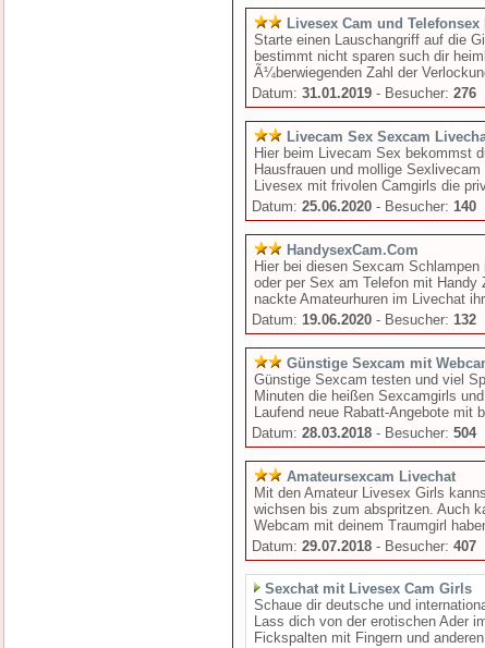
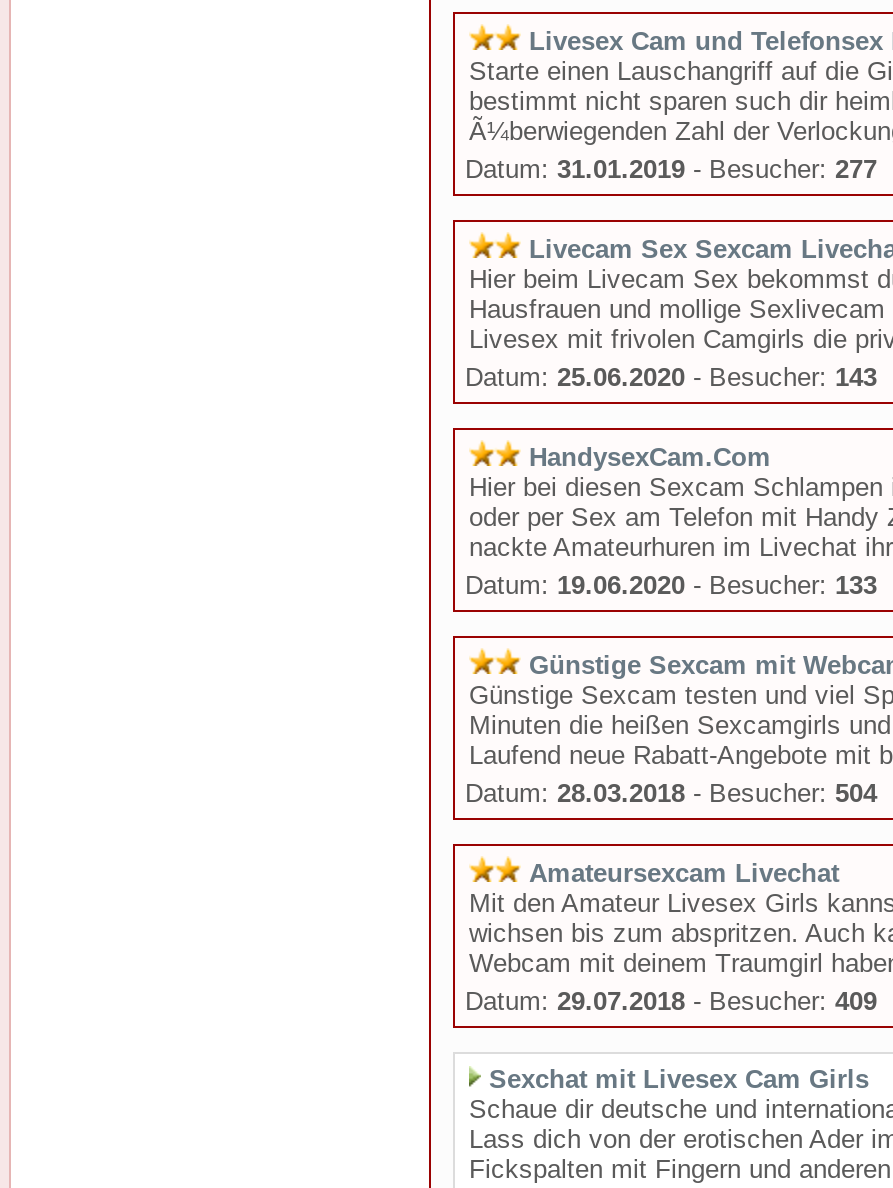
- Datum: 31.01.2019 - Besucher: 276
+ Datum: 31.01.2019 - Besucher: 277

- Datum: 25.06.2020 - Besucher: 140
+ Datum: 25.06.2020 - Besucher: 143

- Datum: 19.06.2020 - Besucher: 132
+ Datum: 19.06.2020 - Besucher: 133

- Datum: 29.07.2018 - Besucher: 407
+ Datum: 29.07.2018 - Besucher: 409
